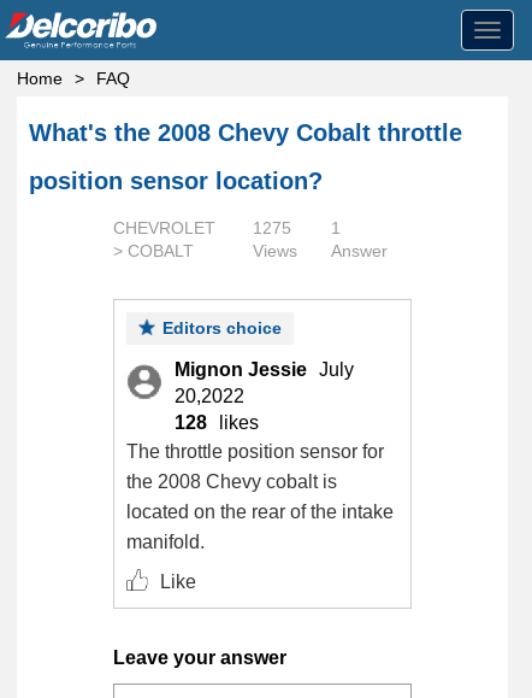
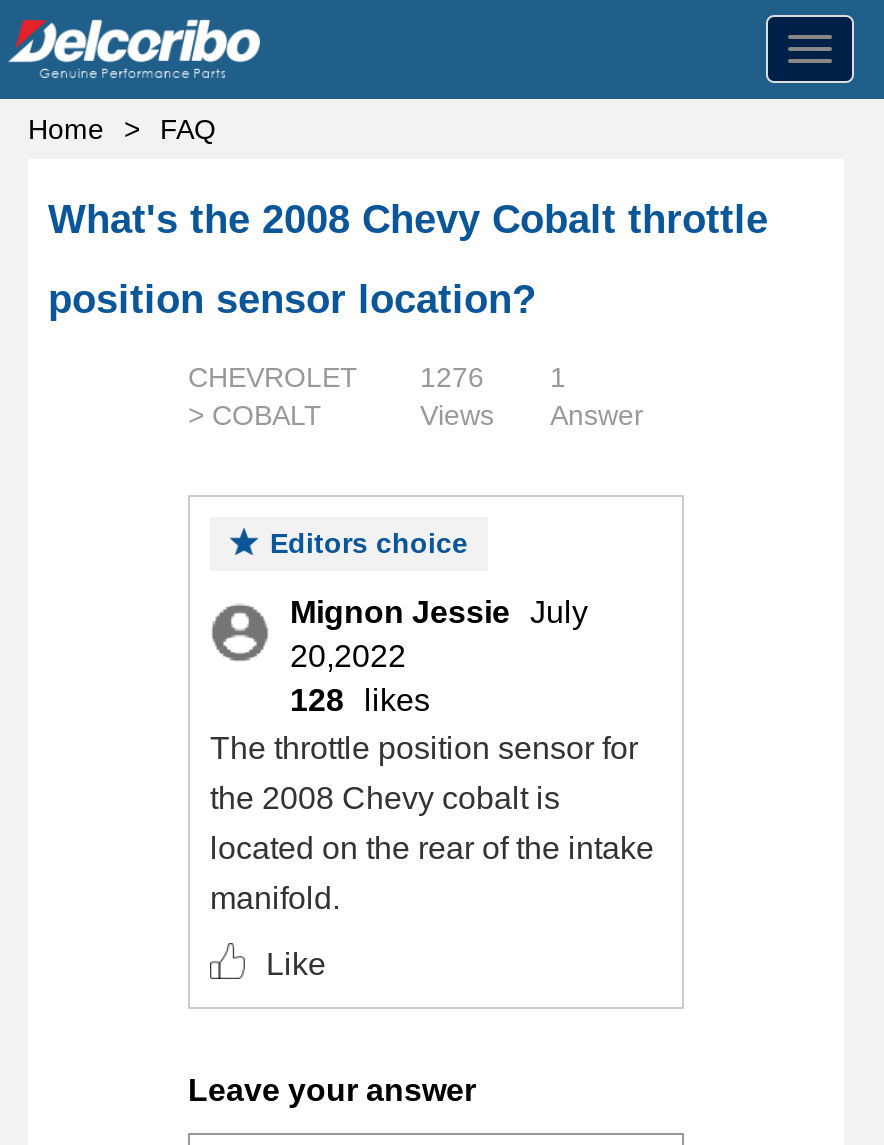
- CHEVROLET 1275
+ CHEVROLET 1276
